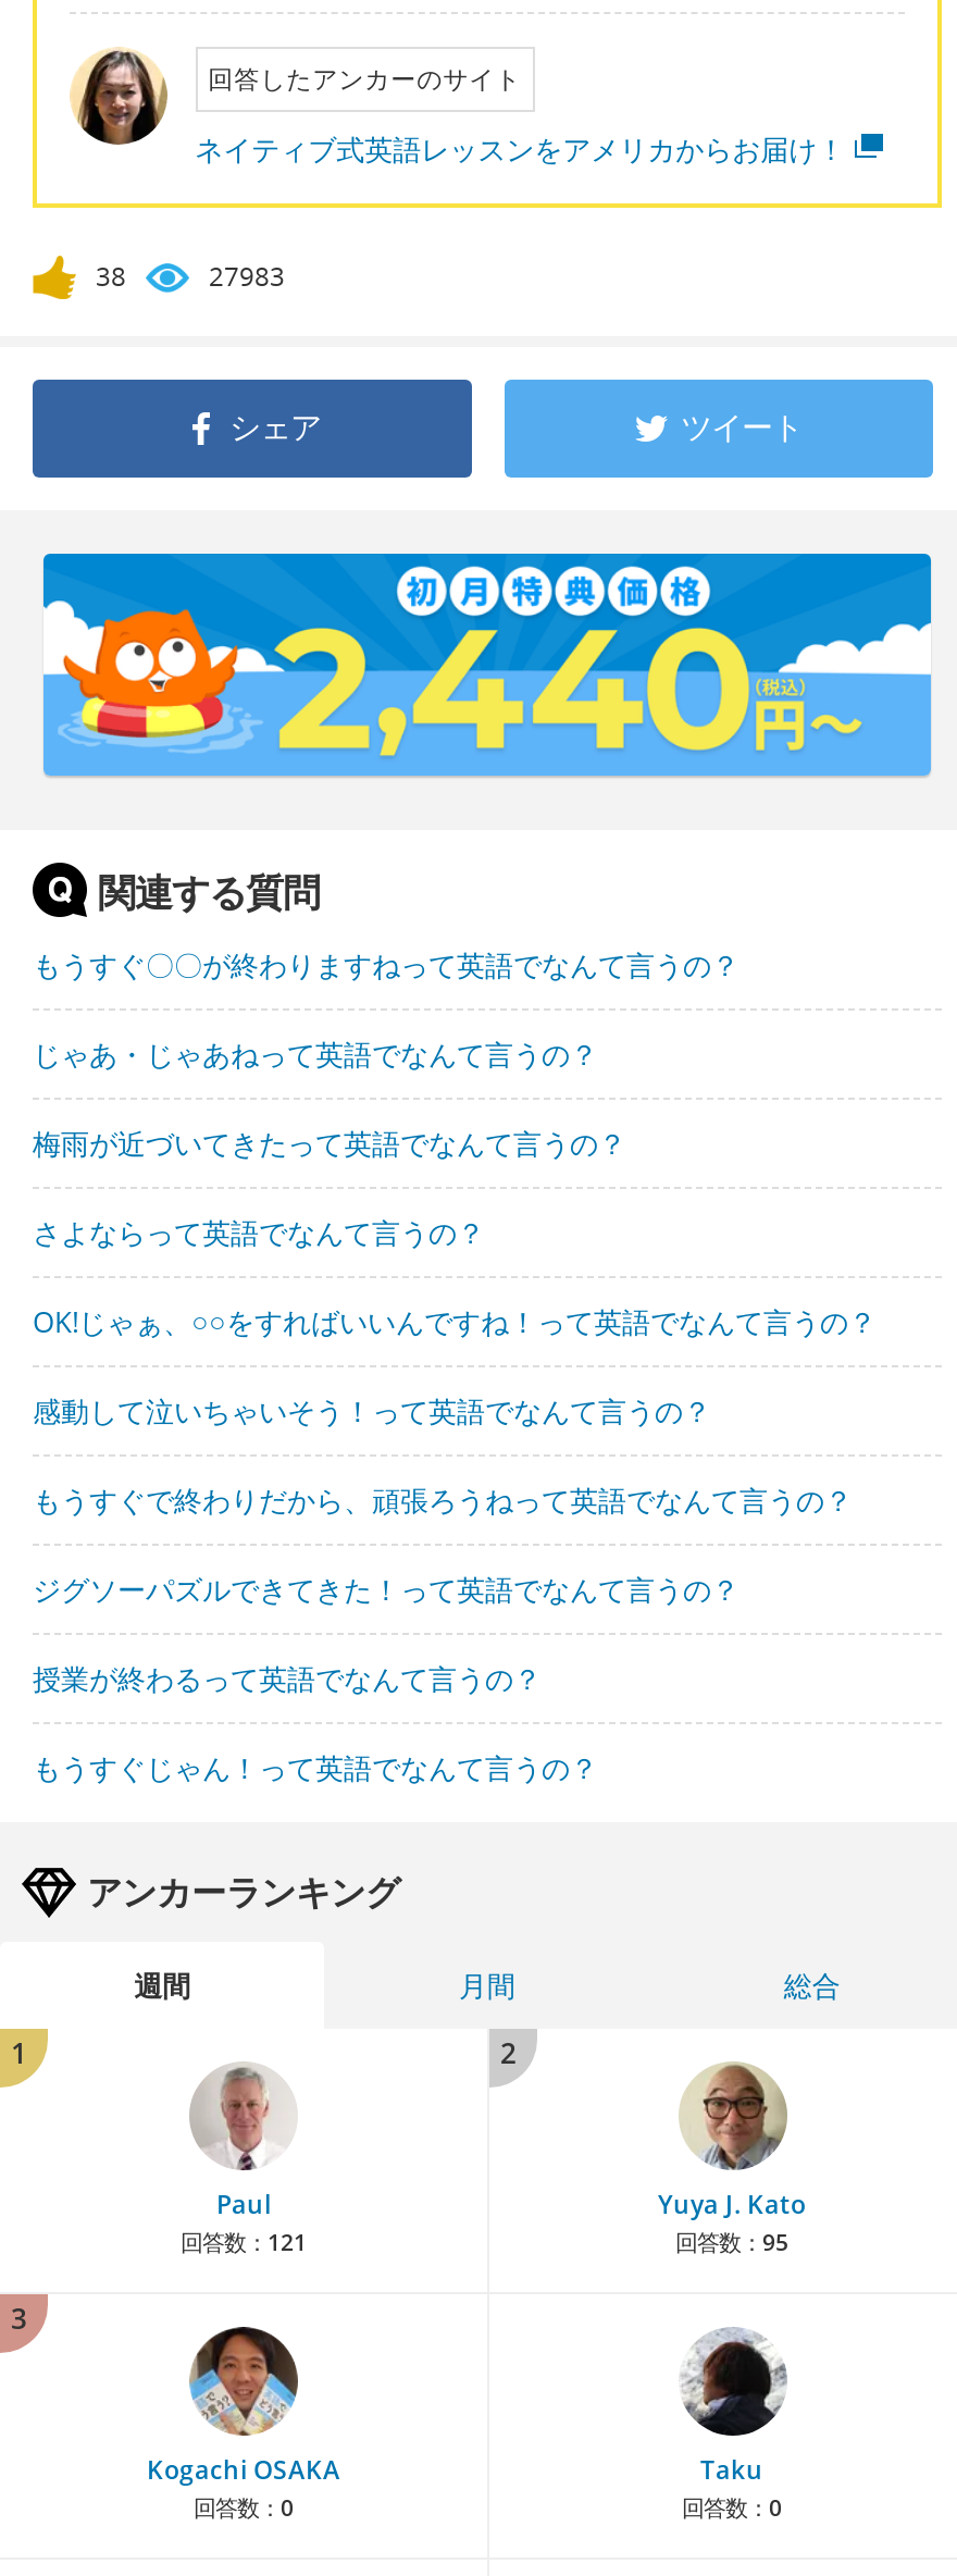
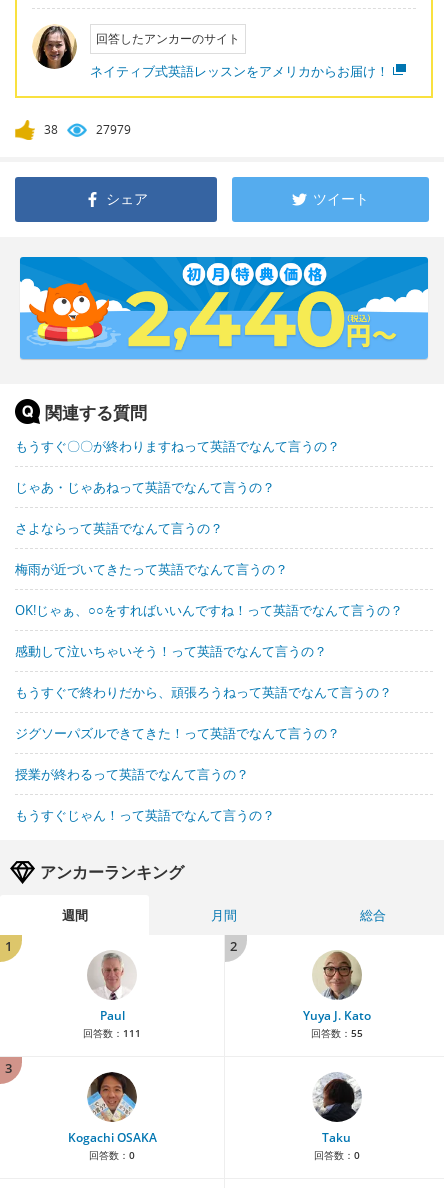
- 27983
+ 27979

moved down: 梅雨が近づいてきたって英語でなんて言うの？

moved up: さよならって英語でなんて言うの？

- 回答数：121
+ 回答数：111

- 回答数：95
+ 回答数：55
